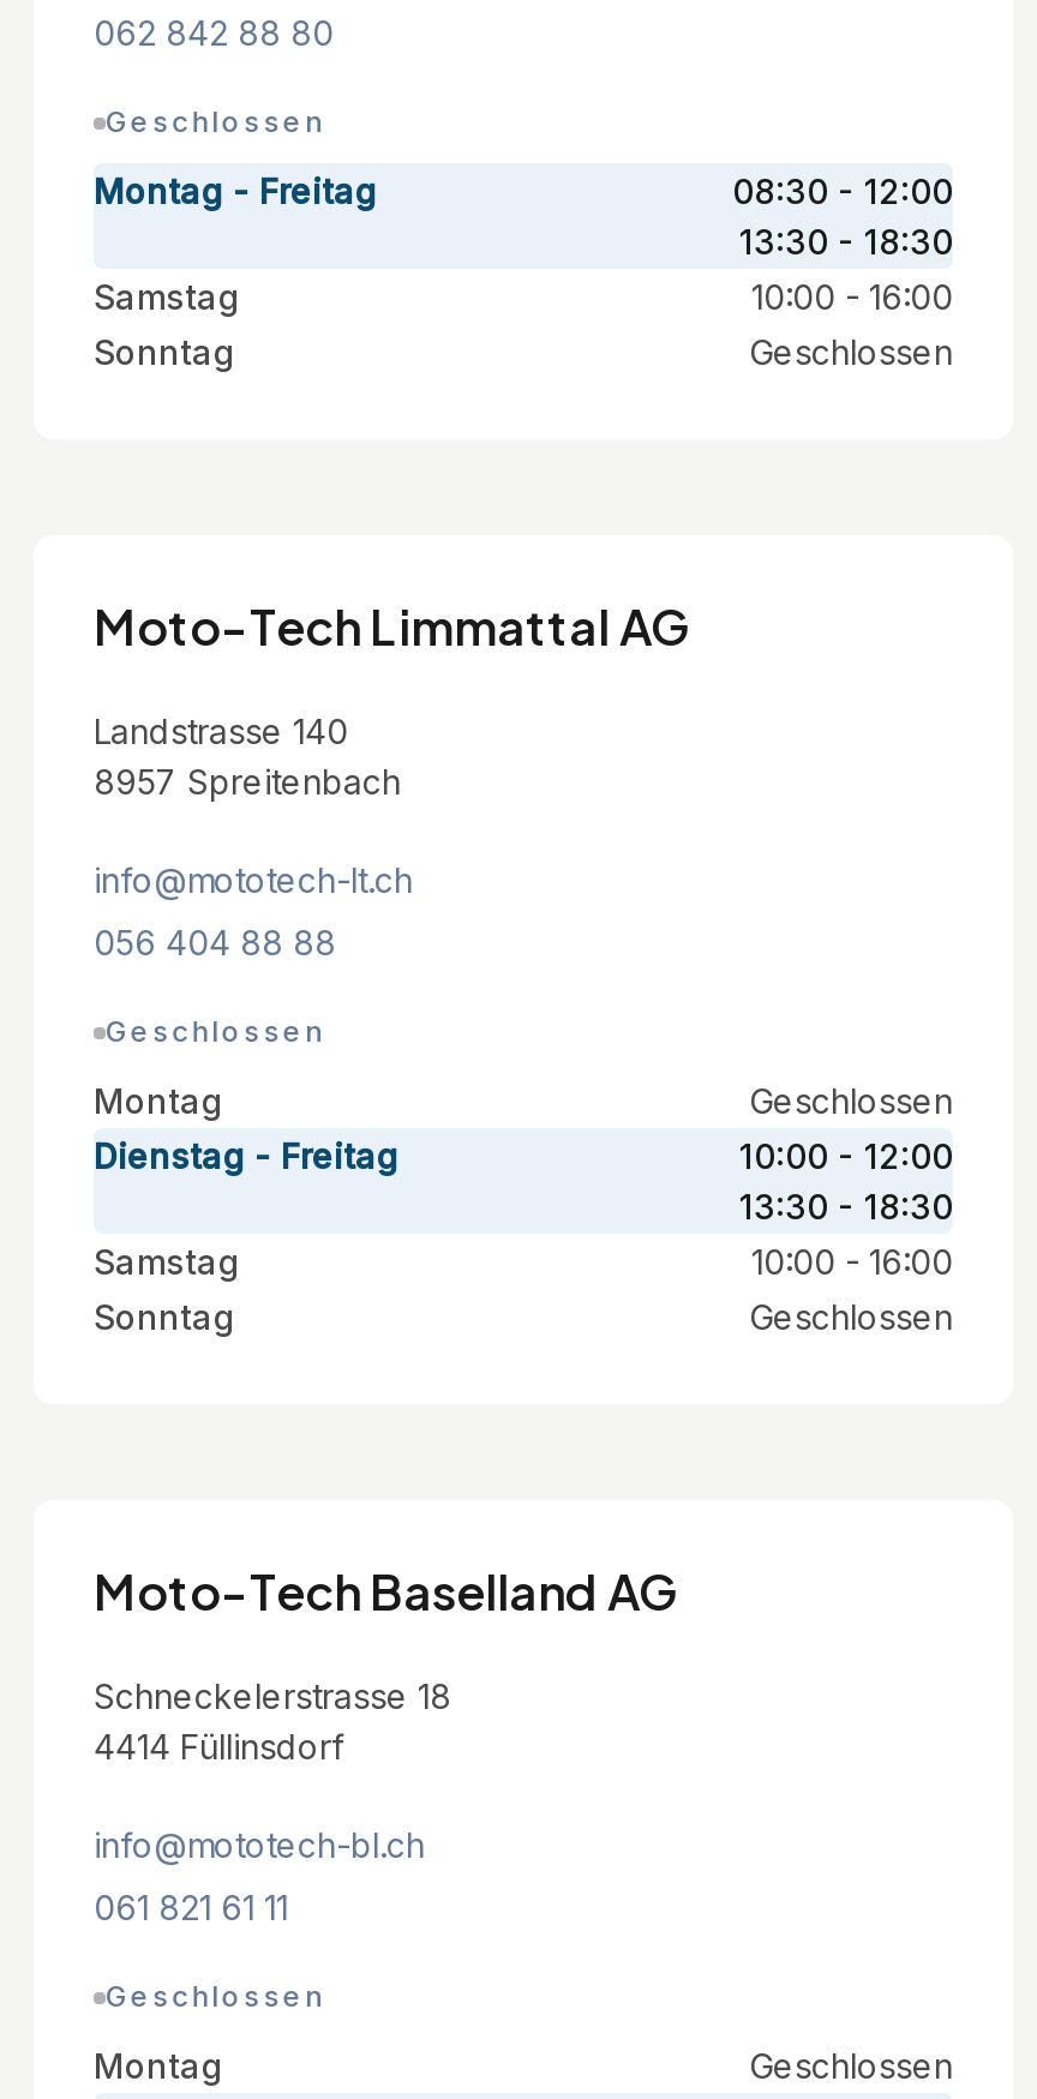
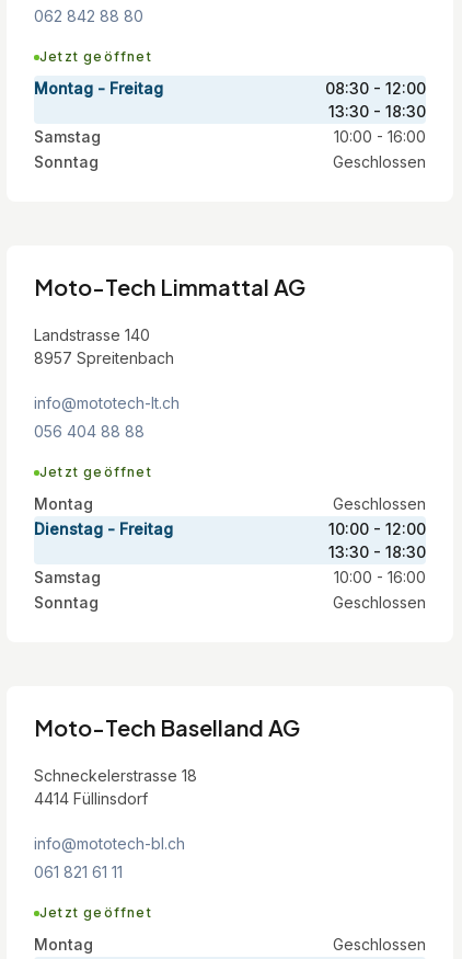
- Geschlossen
+ Jetzt geöffnet

- Geschlossen
+ Jetzt geöffnet

- Geschlossen
+ Jetzt geöffnet
